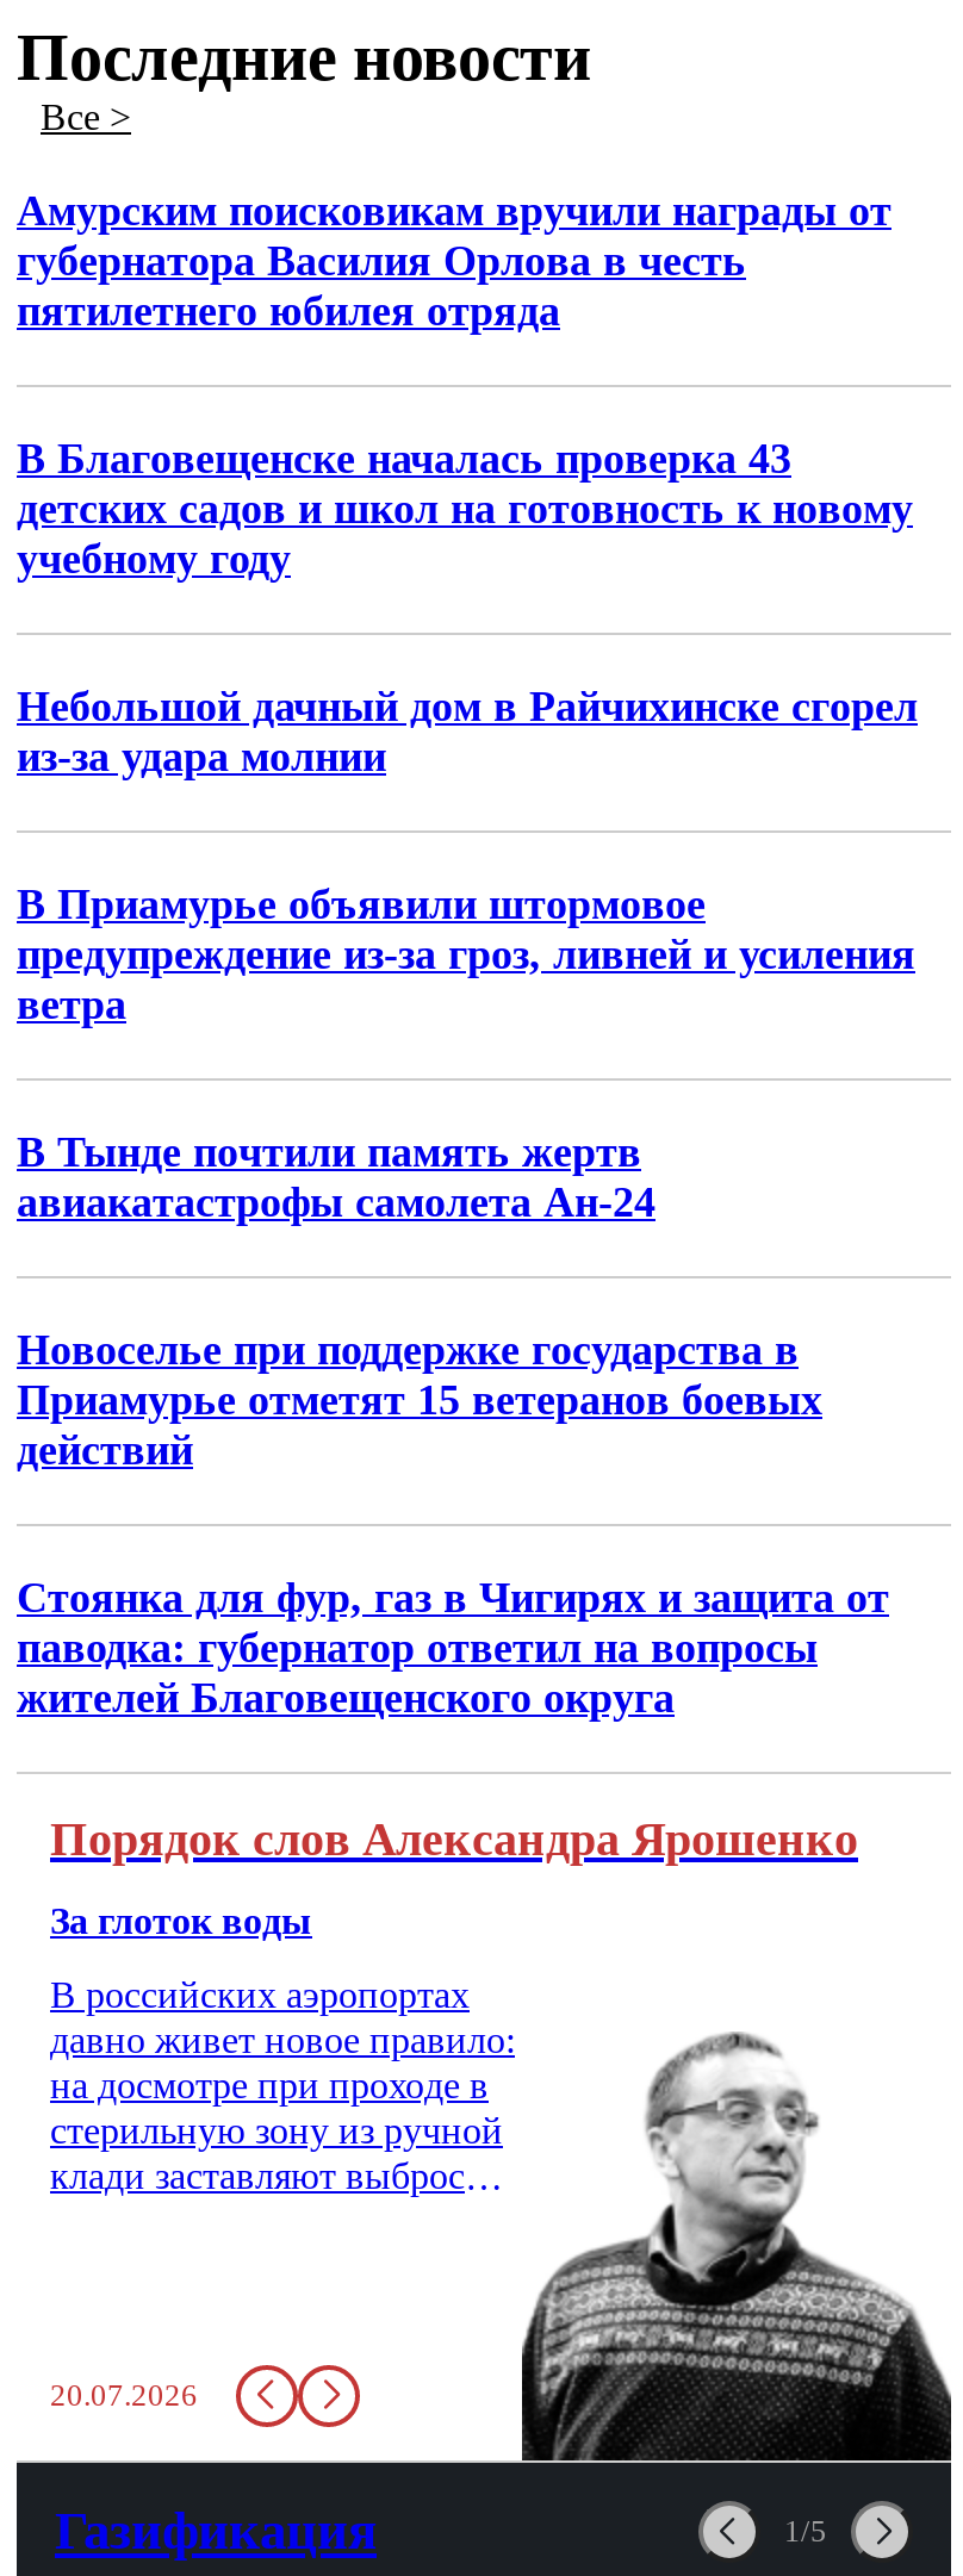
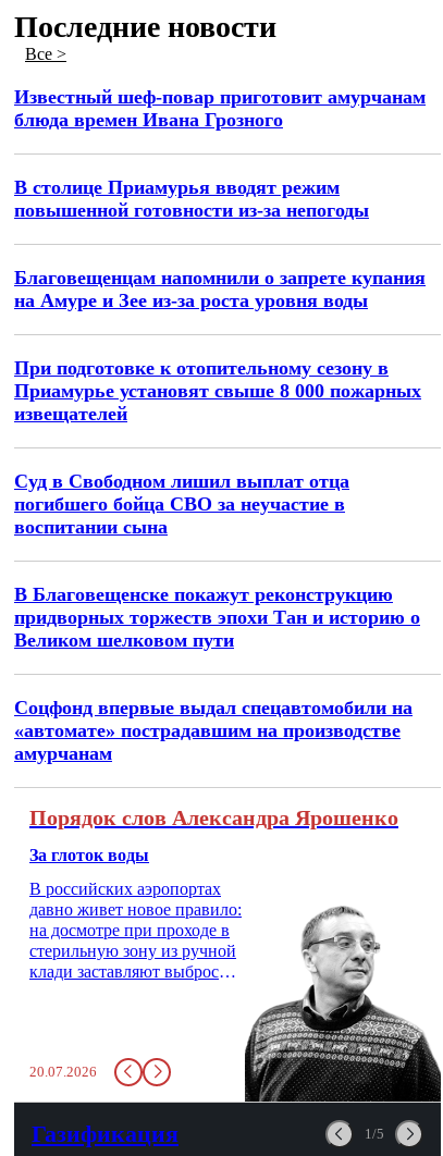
- Амурским поисковикам вручили награды от
- губернатора Василия Орлова в честь
- пятилетнего юбилея отряда
+ Известный шеф-повар приготовит амурчанам
+ блюда времен Ивана Грозного

- В Благовещенске началась проверка 43
- детских садов и школ на готовность к новому
- учебному году
+ В столице Приамурья вводят режим
+ повышенной готовности из-за непогоды

- Небольшой дачный дом в Райчихинске сгорел
- из-за удара молнии
+ Благовещенцам напомнили о запрете купания
+ на Амуре и Зее из-за роста уровня воды

- В Приамурье объявили штормовое
- предупреждение из-за гроз, ливней и усиления
- ветра
+ При подготовке к отопительному сезону в
+ Приамурье установят свыше 8 000 пожарных
+ извещателей

- В Тынде почтили память жертв
- авиакатастрофы самолета Ан-24
+ Суд в Свободном лишил выплат отца
+ погибшего бойца СВО за неучастие в
+ воспитании сына

- Новоселье при поддержке государства в
- Приамурье отметят 15 ветеранов боевых
- действий
+ В Благовещенске покажут реконструкцию
+ придворных торжеств эпохи Тан и историю о
+ Великом шелковом пути

- Стоянка для фур, газ в Чигирях и защита от
- паводка: губернатор ответил на вопросы
- жителей Благовещенского округа
+ Соцфонд впервые выдал спецавтомобили на
+ «автомате» пострадавшим на производстве
+ амурчанам
